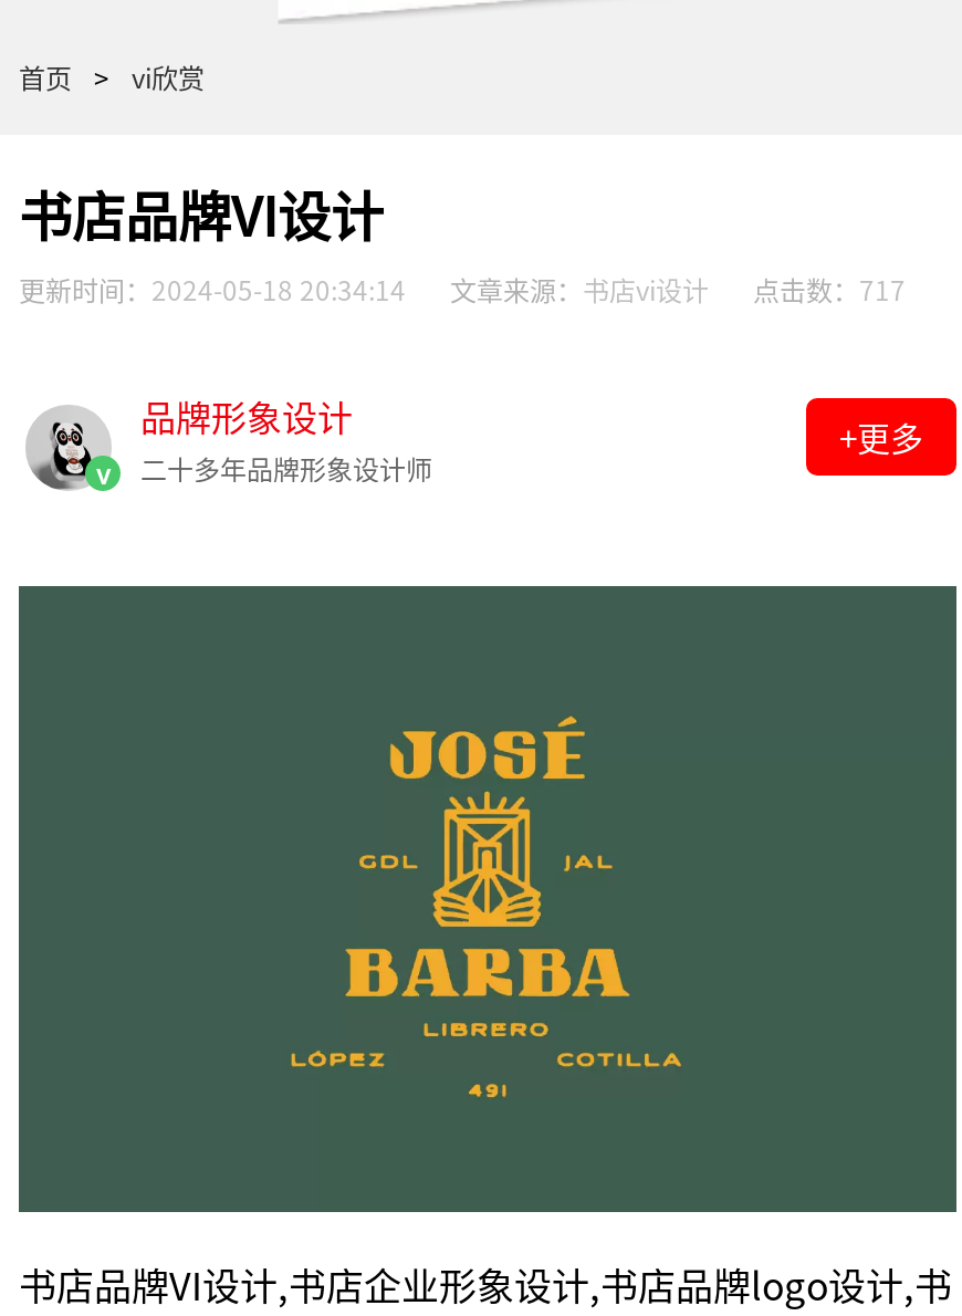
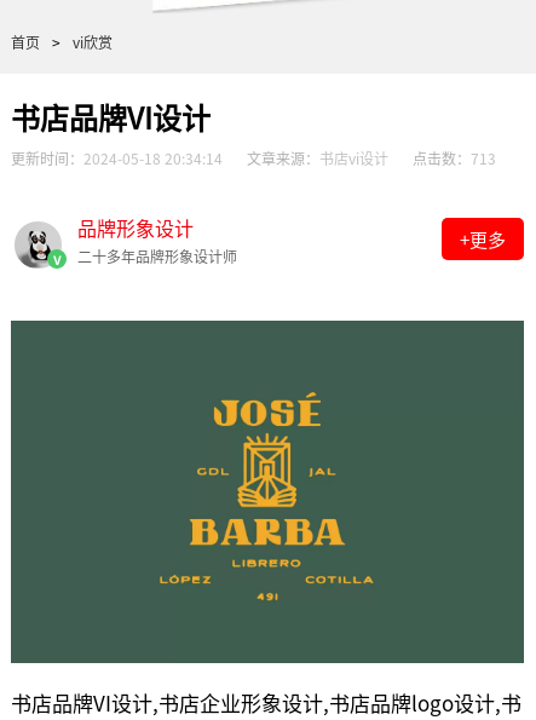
- 更新时间：2024-05-18 20:34:14 文章来源：书店vi设计 点击数：717
+ 更新时间：2024-05-18 20:34:14 文章来源：书店vi设计 点击数：713
